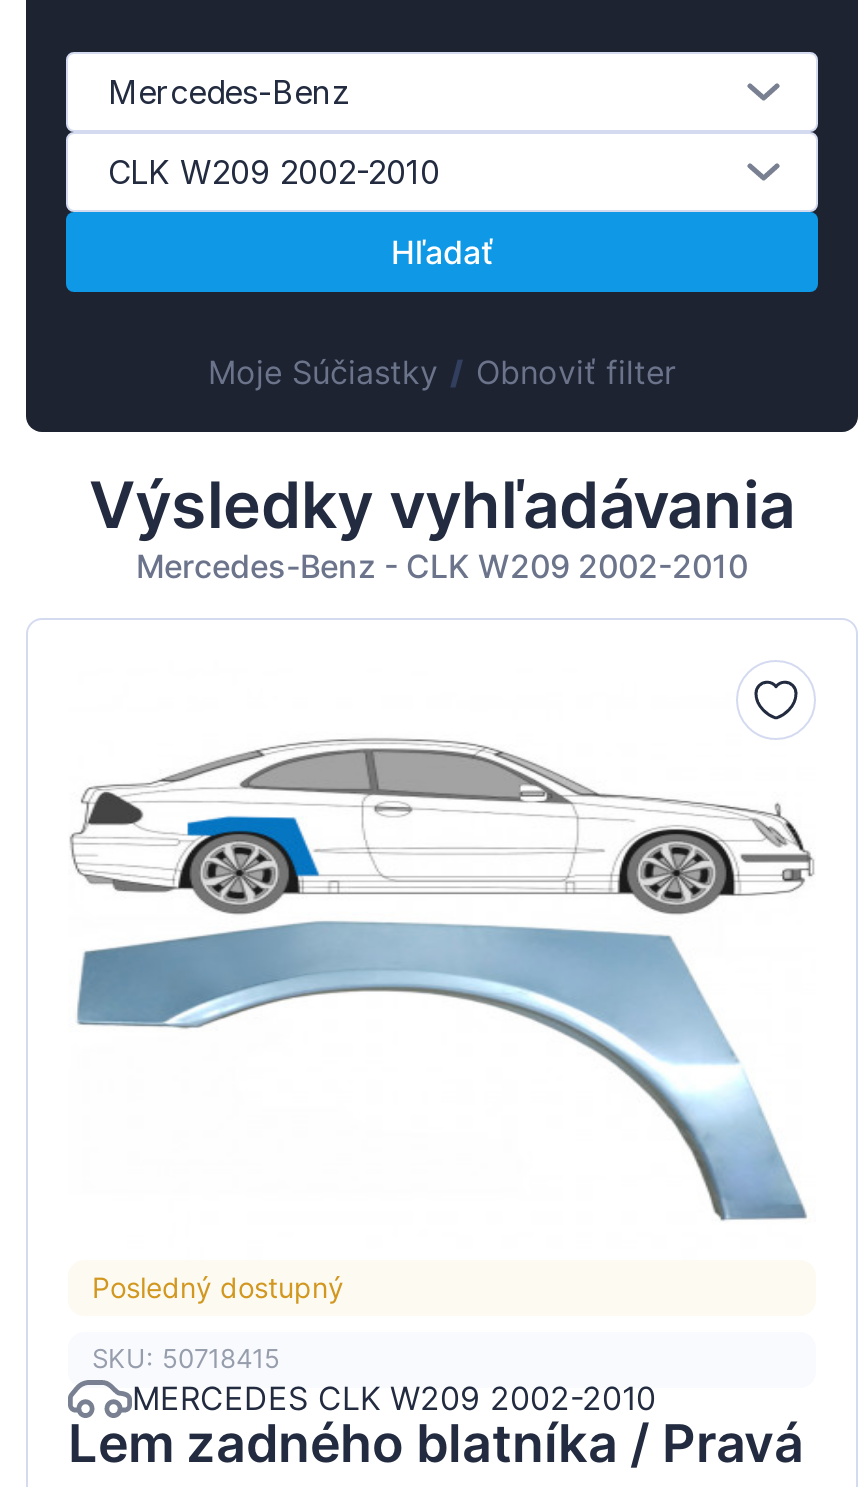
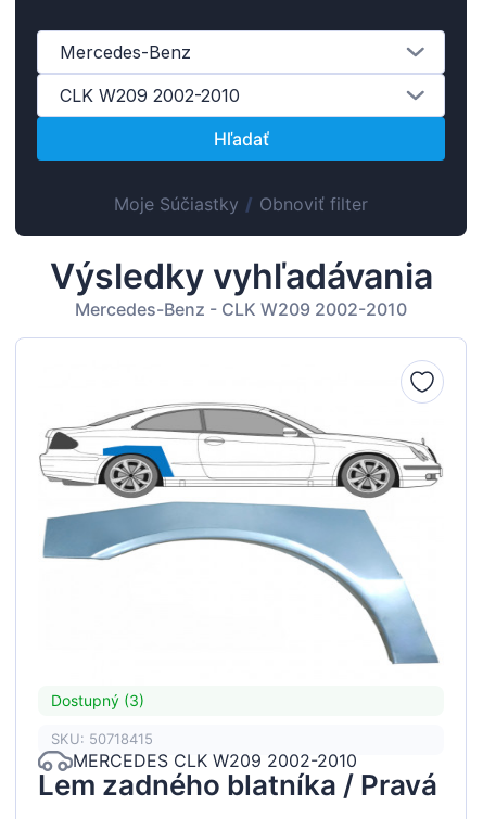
- Posledný dostupný
+ Dostupný (3)
